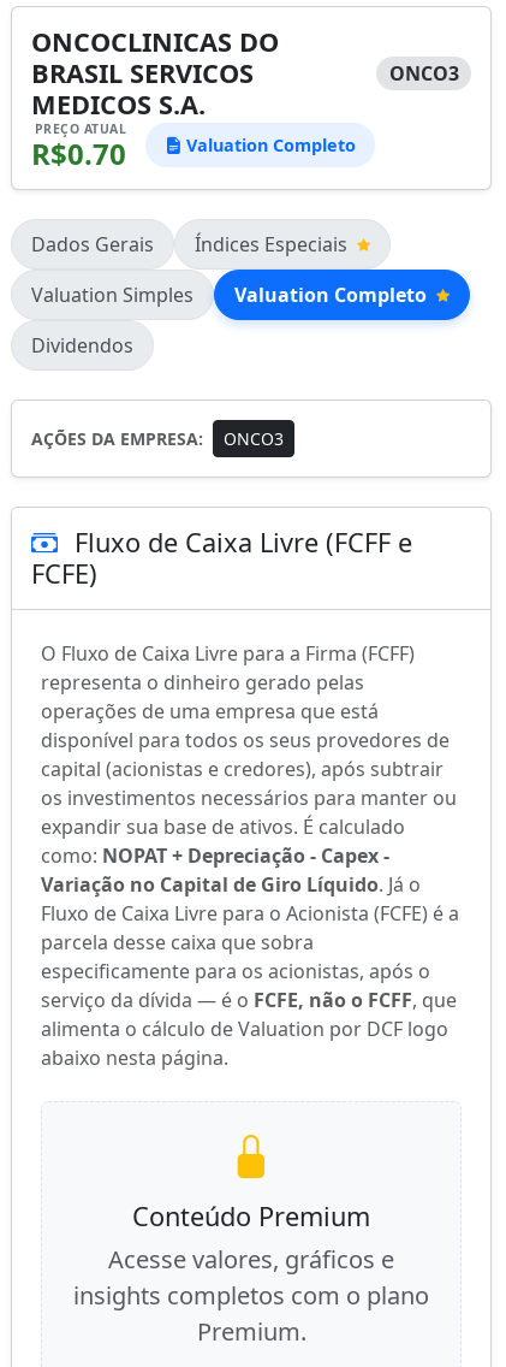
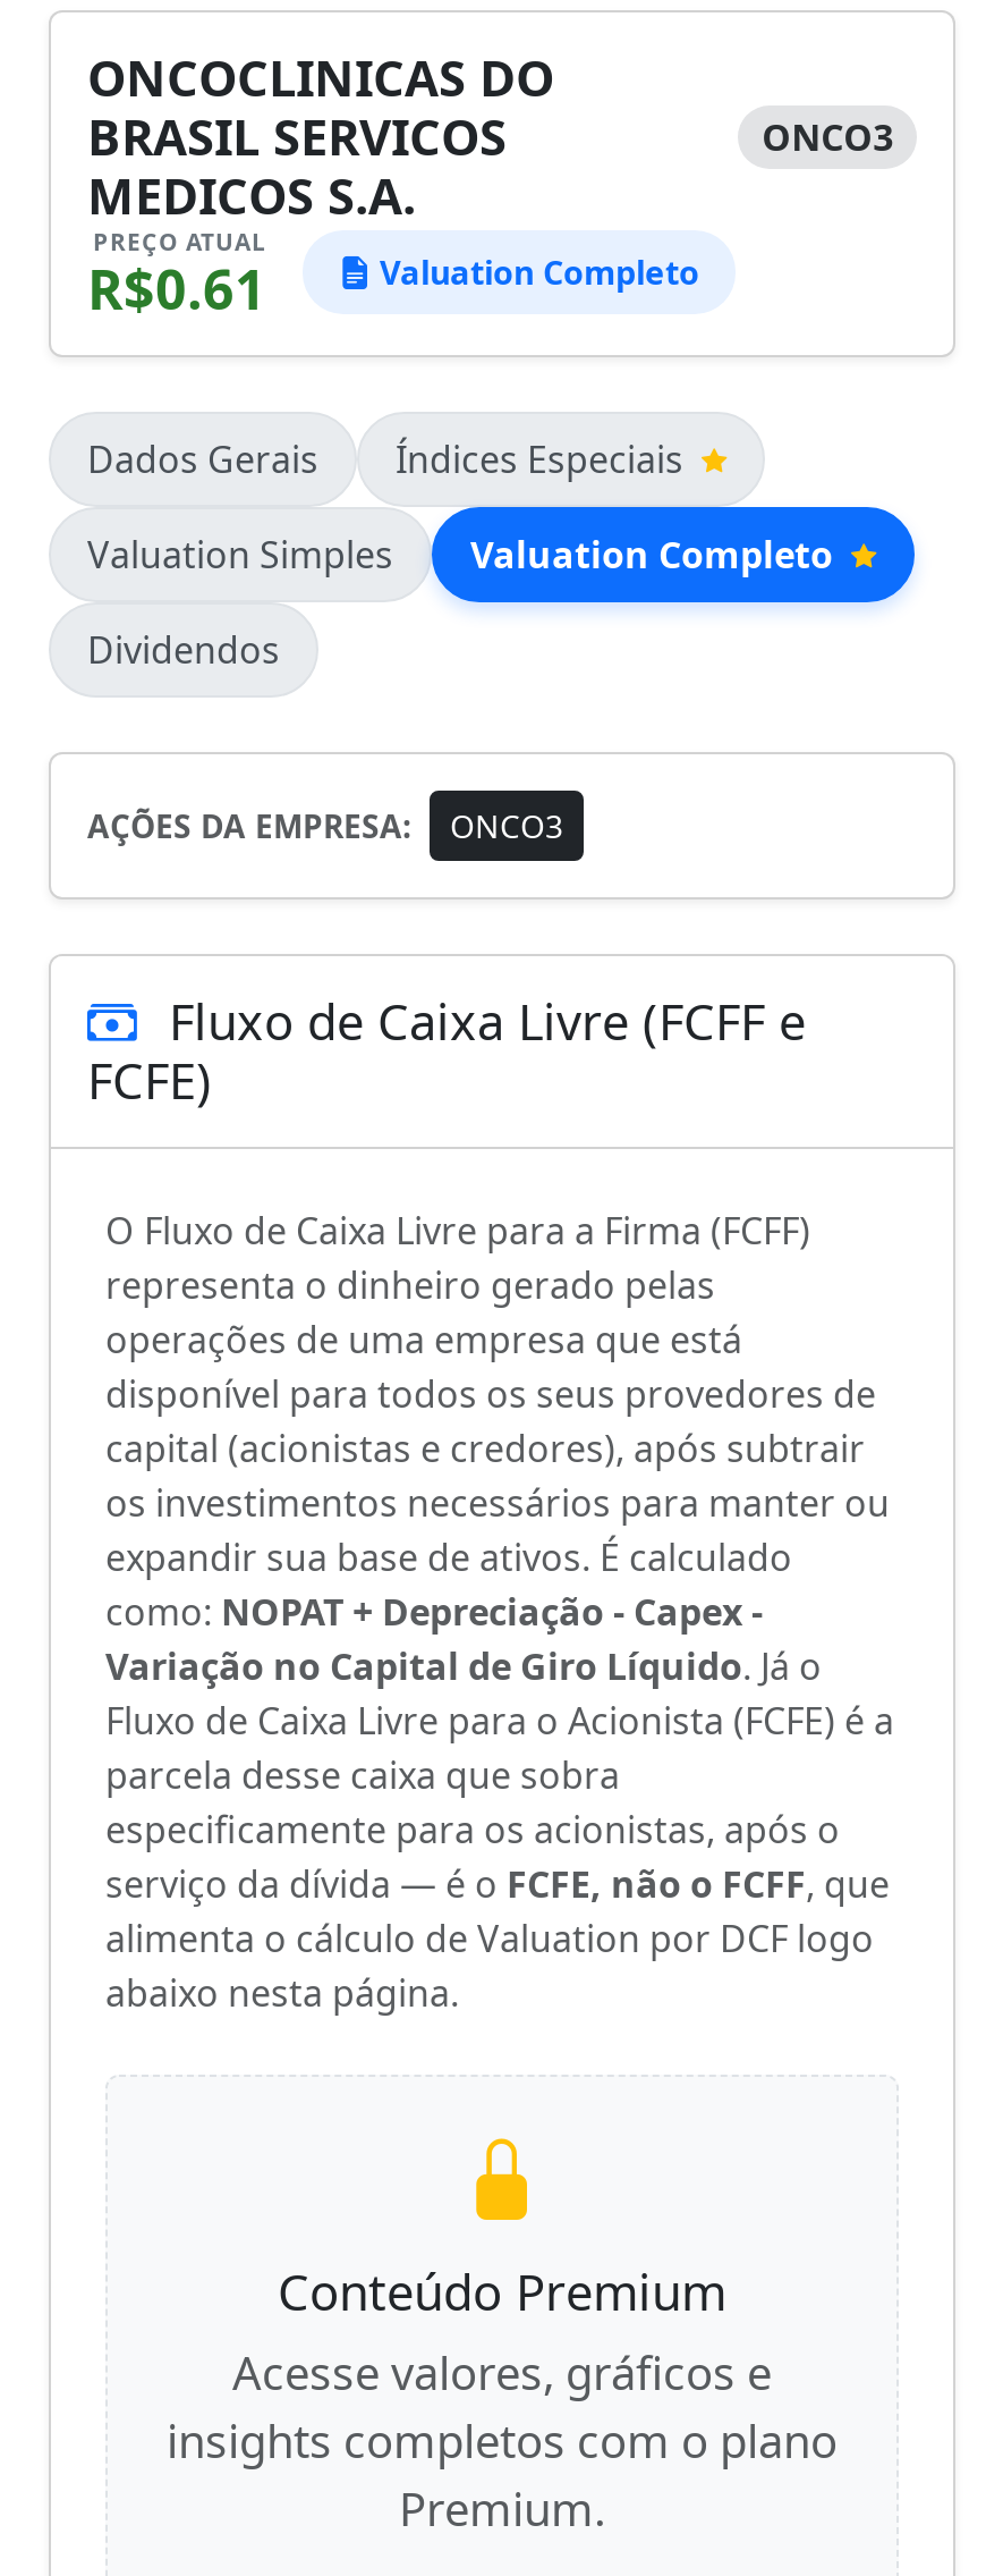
- R$0.70
+ R$0.61
